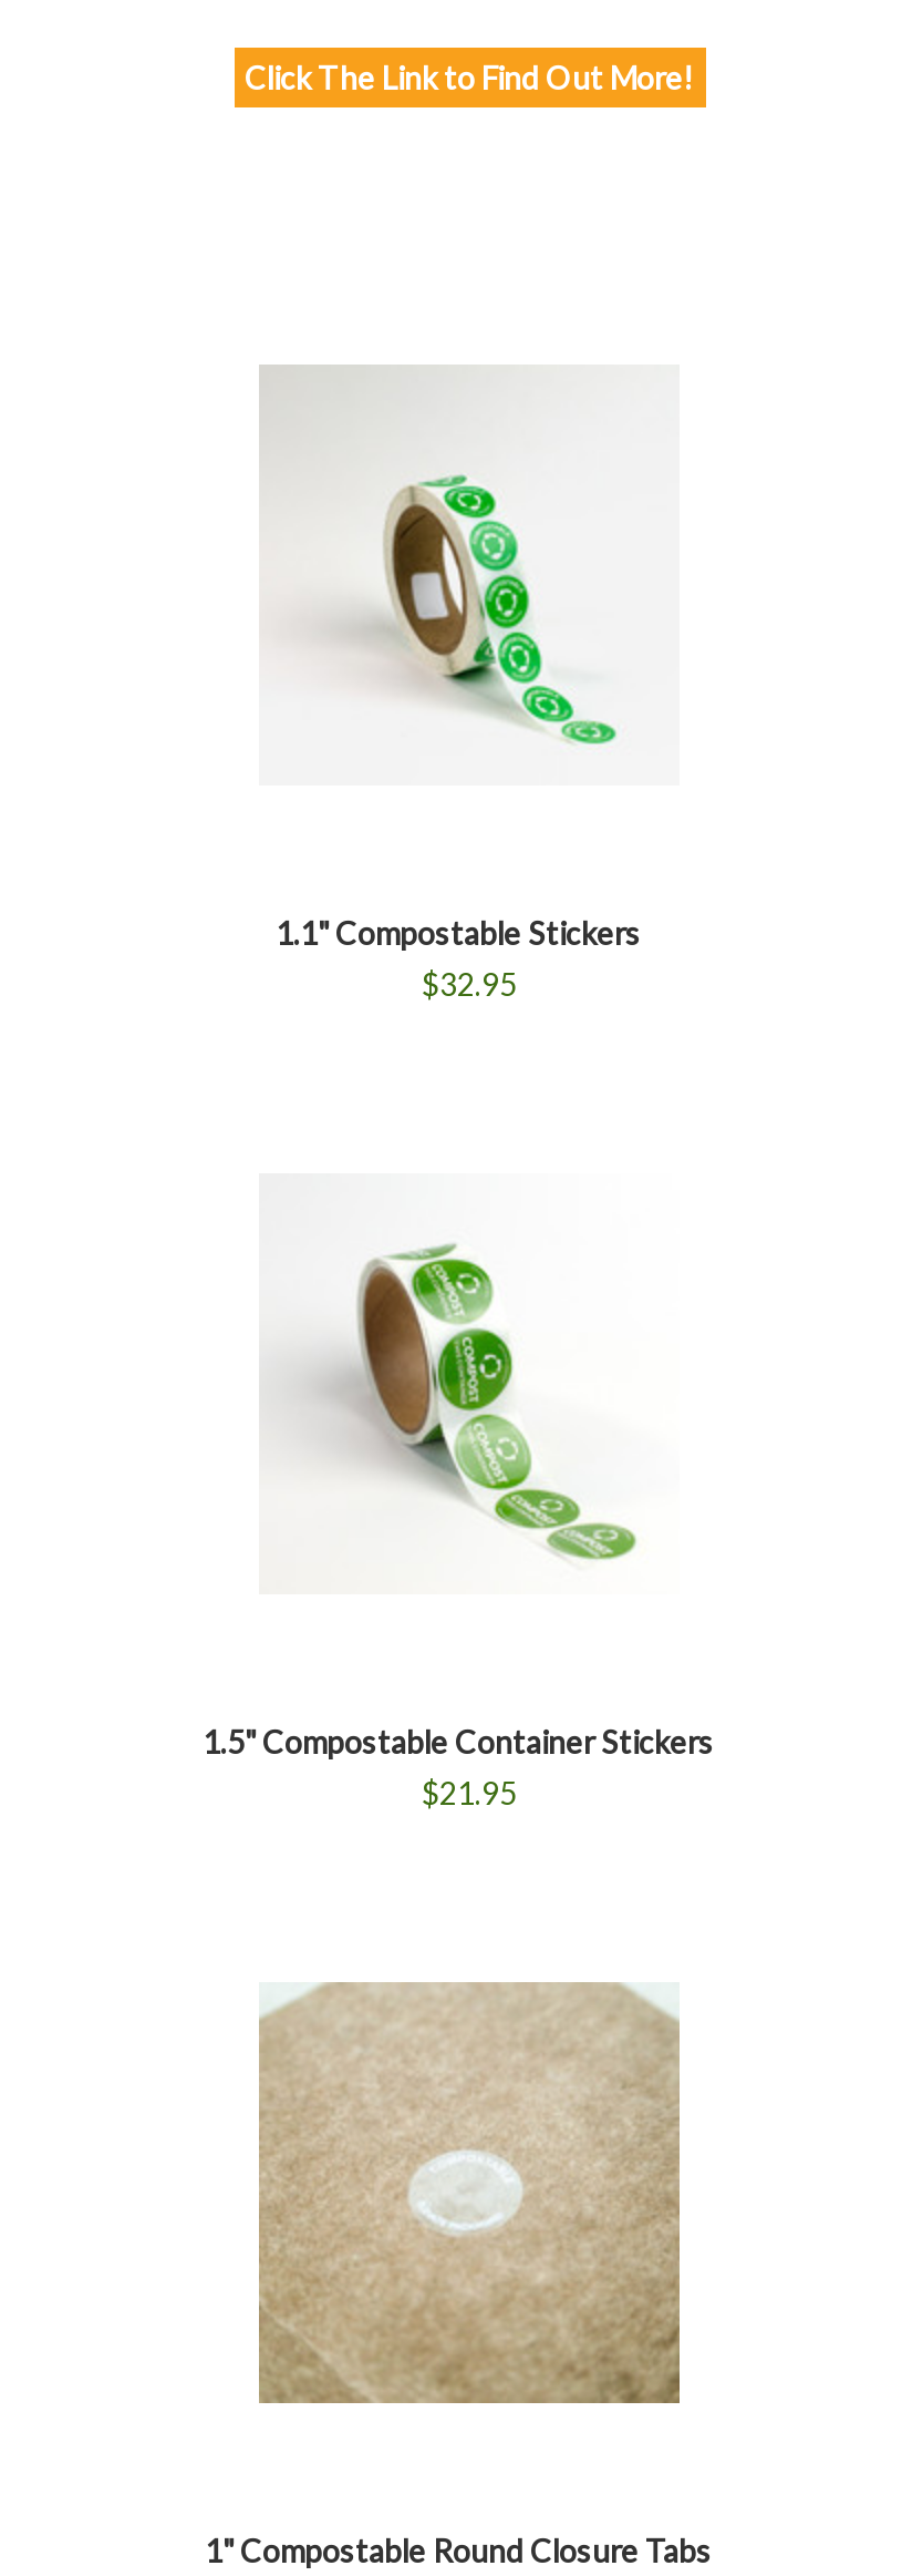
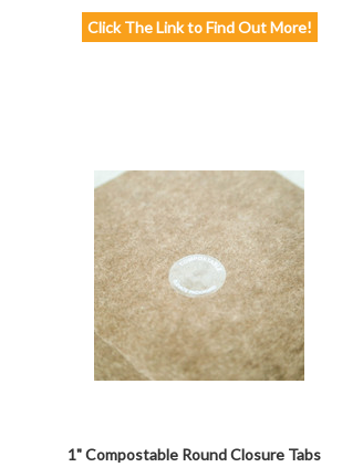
- [image]

- 1.1" Compostable Stickers
- $32.95

- [image]

- 1.5" Compostable Container Stickers
- $21.95
